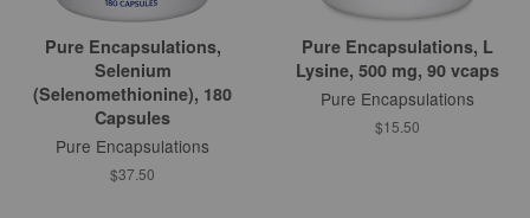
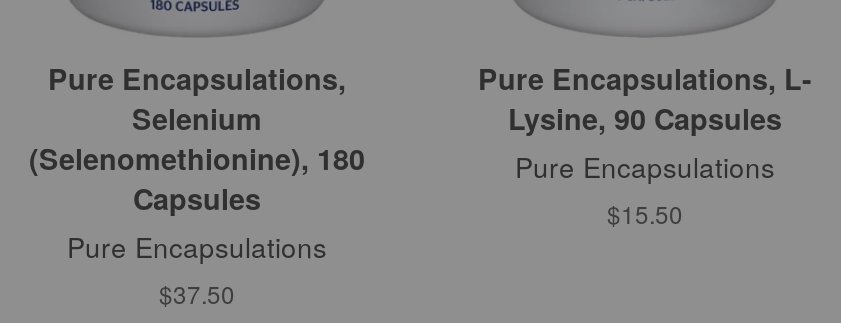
- Pure Encapsulations, L
- Lysine, 500 mg, 90 vcaps
+ Pure Encapsulations, L-
+ Lysine, 90 Capsules
